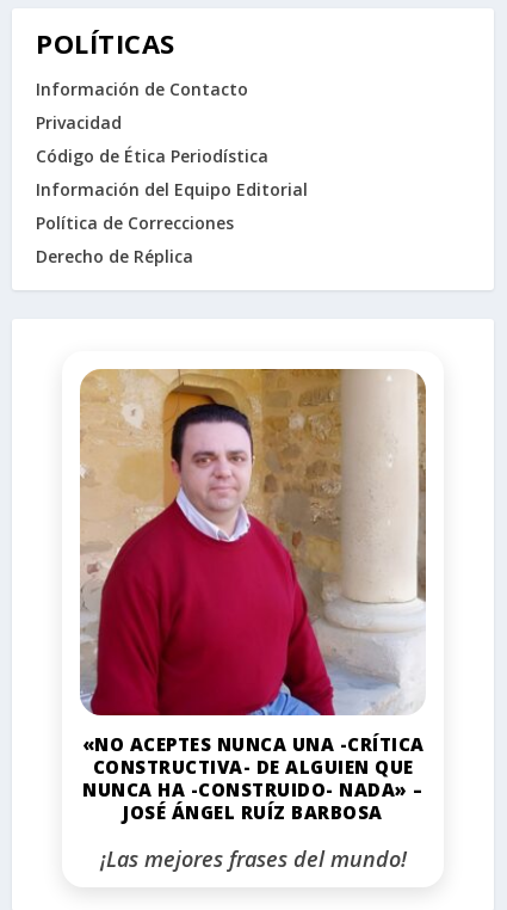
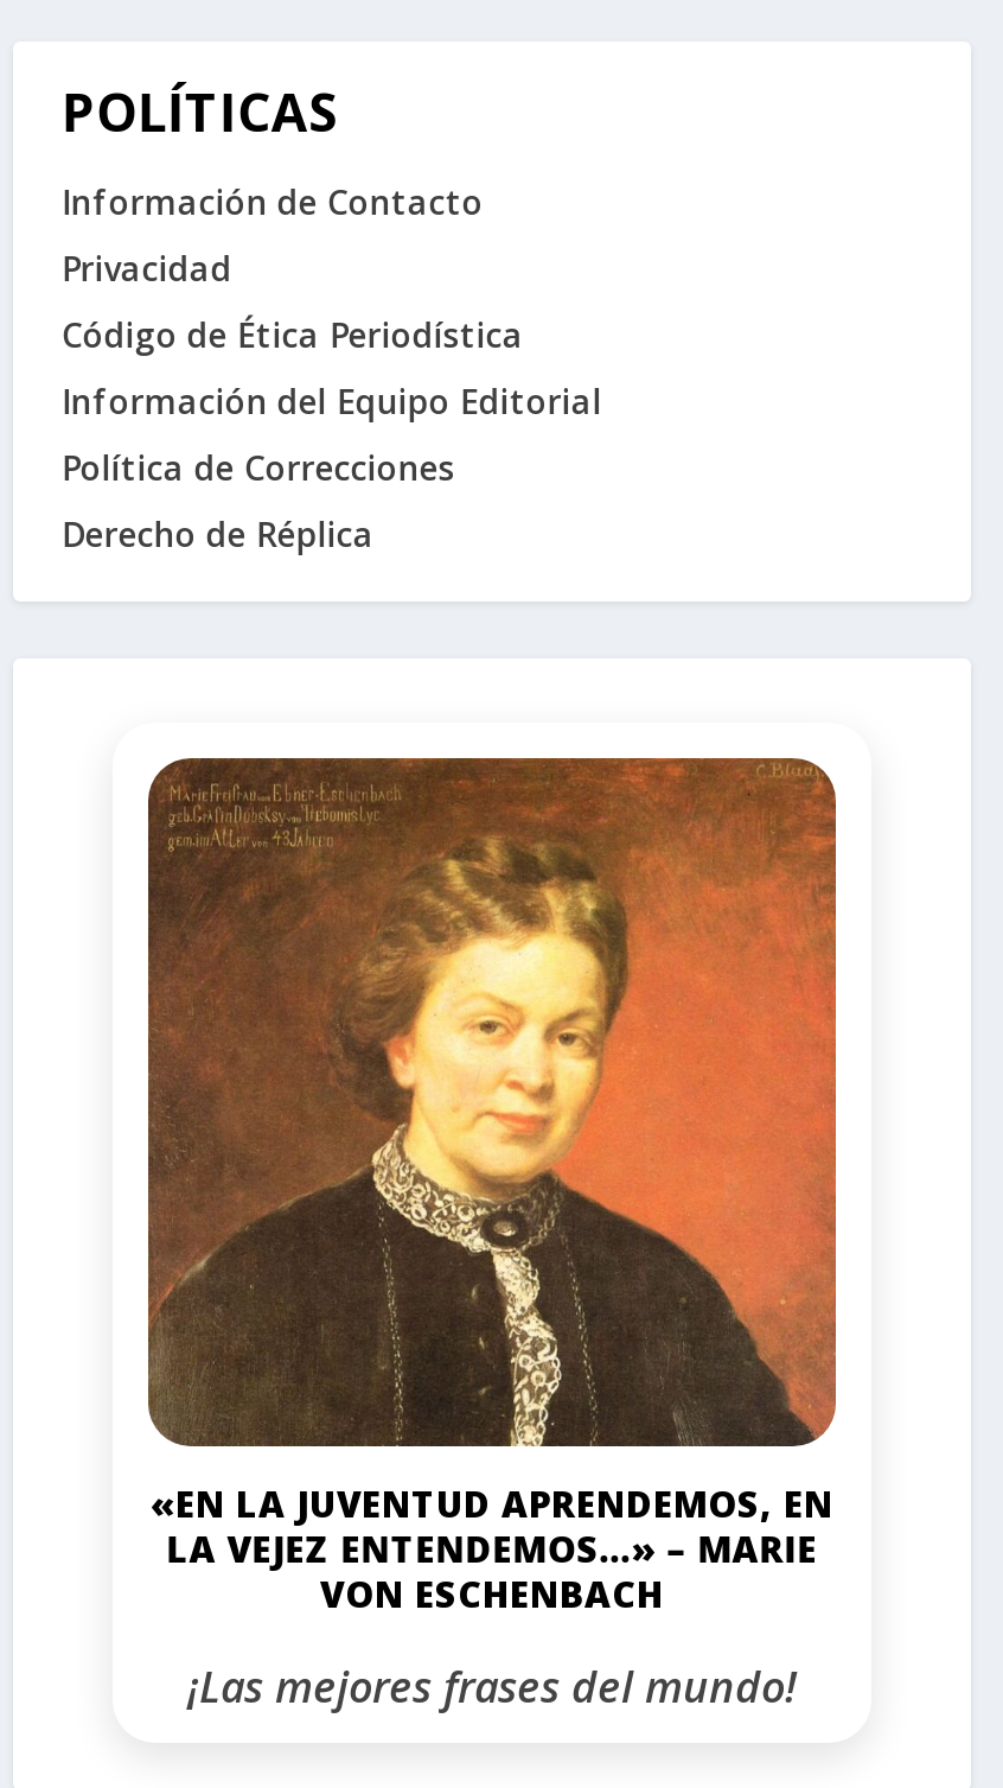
- [image]
- «NO ACEPTES NUNCA UNA -CRÍTICA
- CONSTRUCTIVA- DE ALGUIEN QUE
- NUNCA HA -CONSTRUIDO- NADA» –
- JOSÉ ÁNGEL RUÍZ BARBOSA
+ [image]
+ «EN LA JUVENTUD APRENDEMOS, EN
+ LA VEJEZ ENTENDEMOS…» – MARIE
+ VON ESCHENBACH
